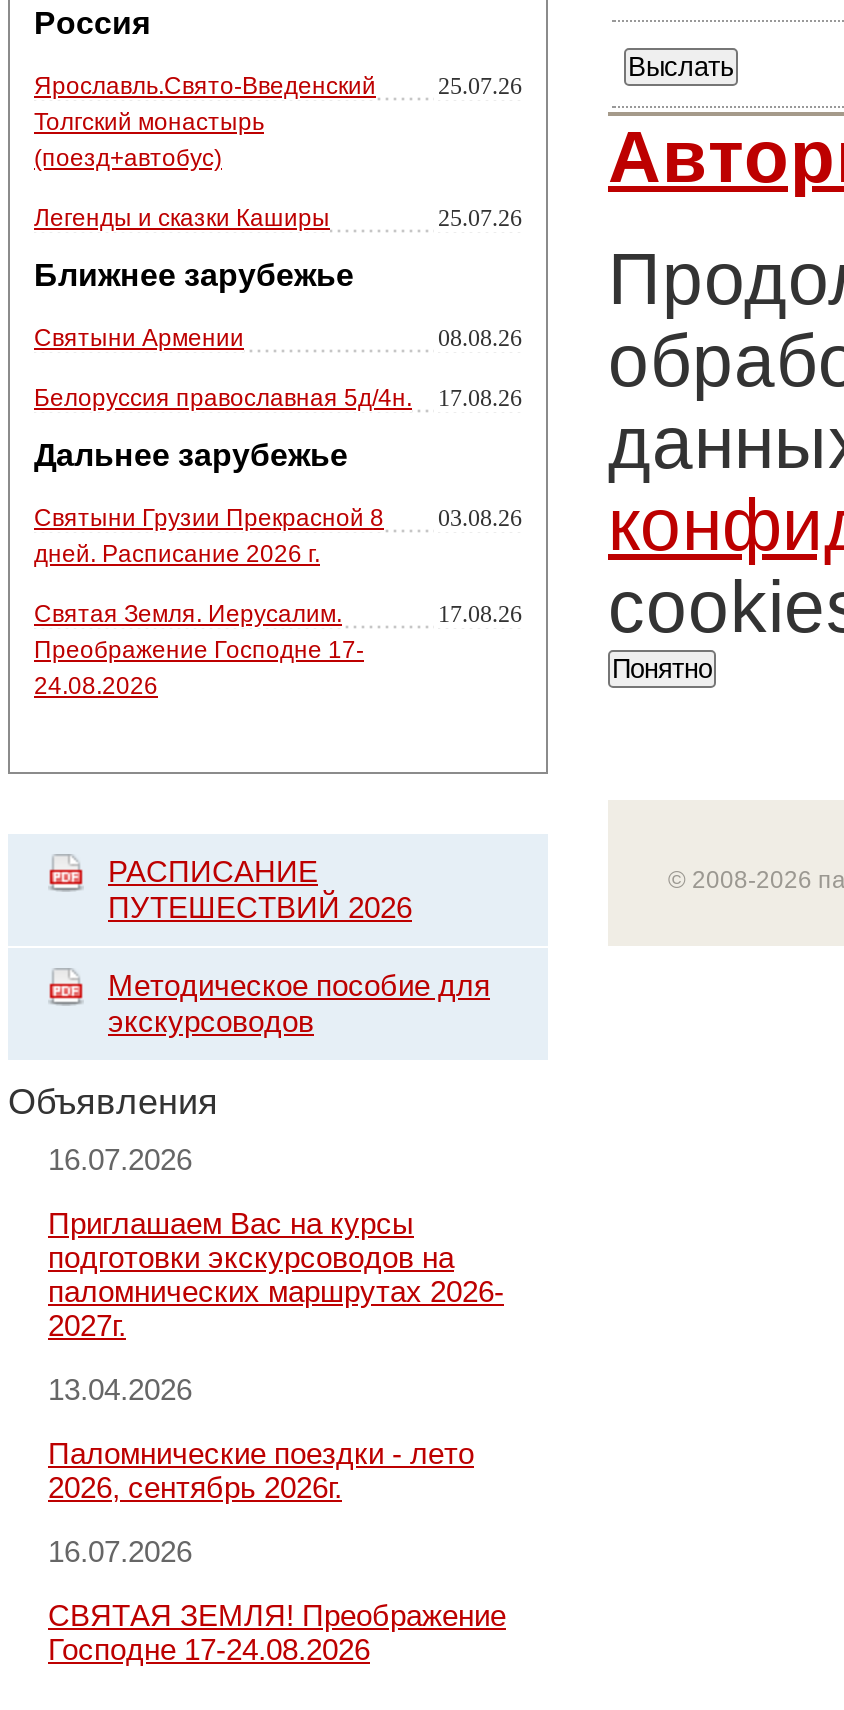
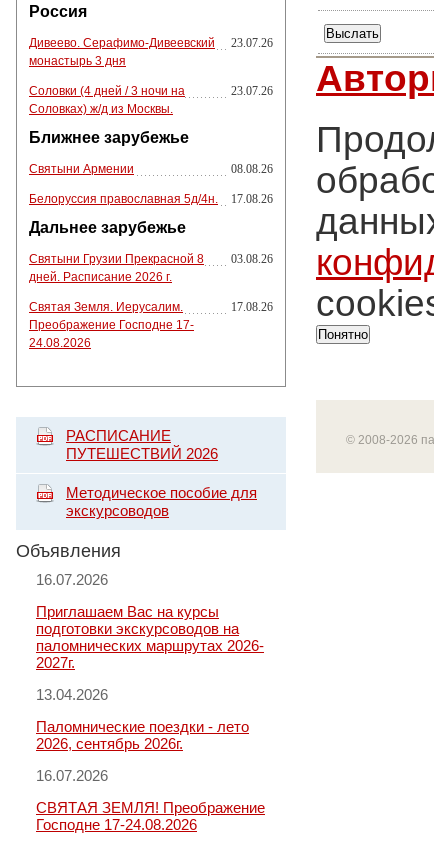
- Ярославль.Свято-Введенский
- Толгский монастырь
- (поезд+автобус)
+ Дивеево. Серафимо-Дивеевский
+ монастырь 3 дня

- 25.07.26
+ 23.07.26
+ Соловки (4 дней / 3 ночи на
+ Соловках) ж/д из Москвы.

- Легенды и сказки Каширы
- 25.07.26
+ 23.07.26
